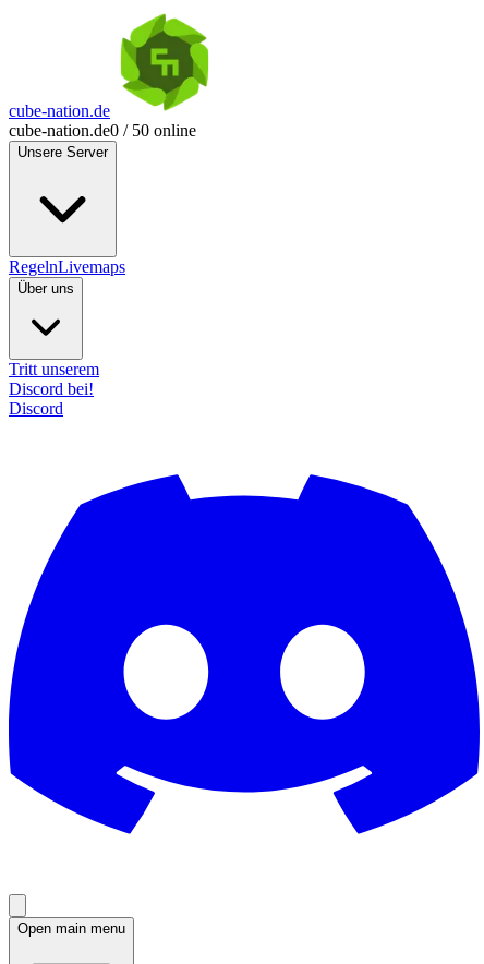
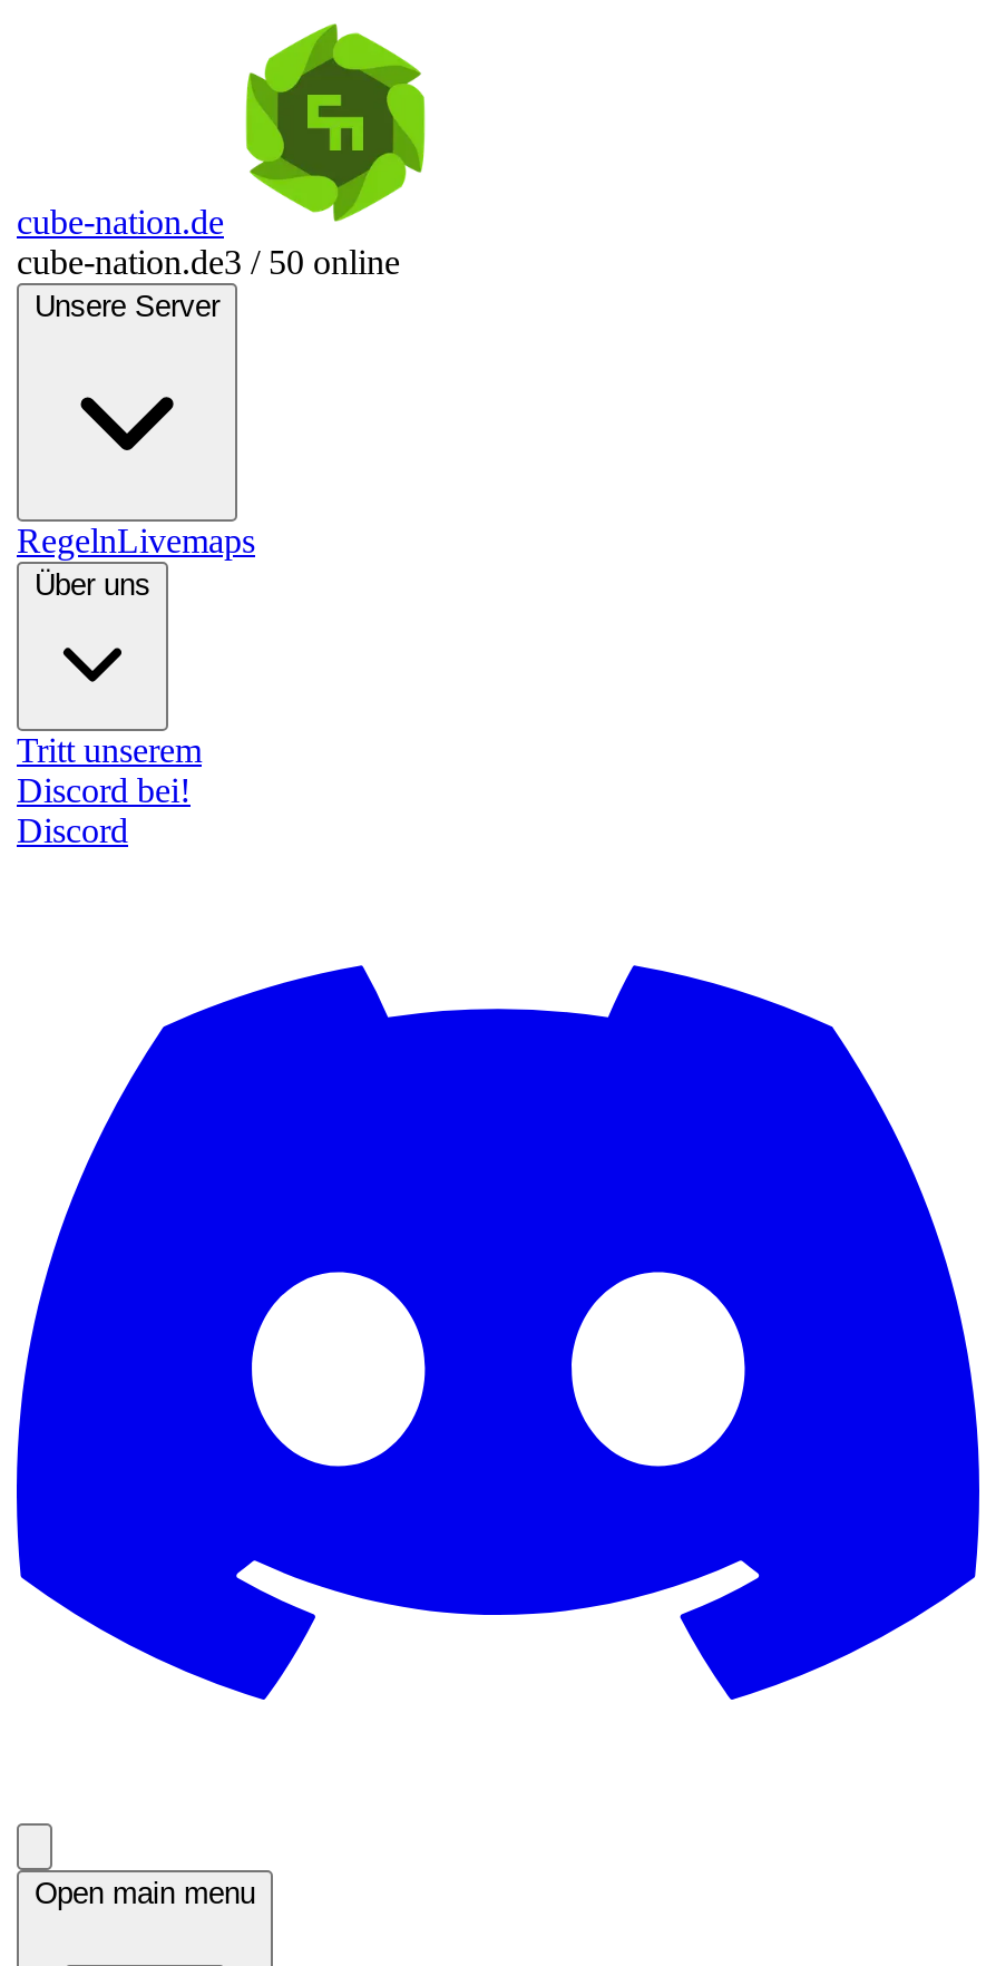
- cube-nation.de0 / 50 online
+ cube-nation.de3 / 50 online
